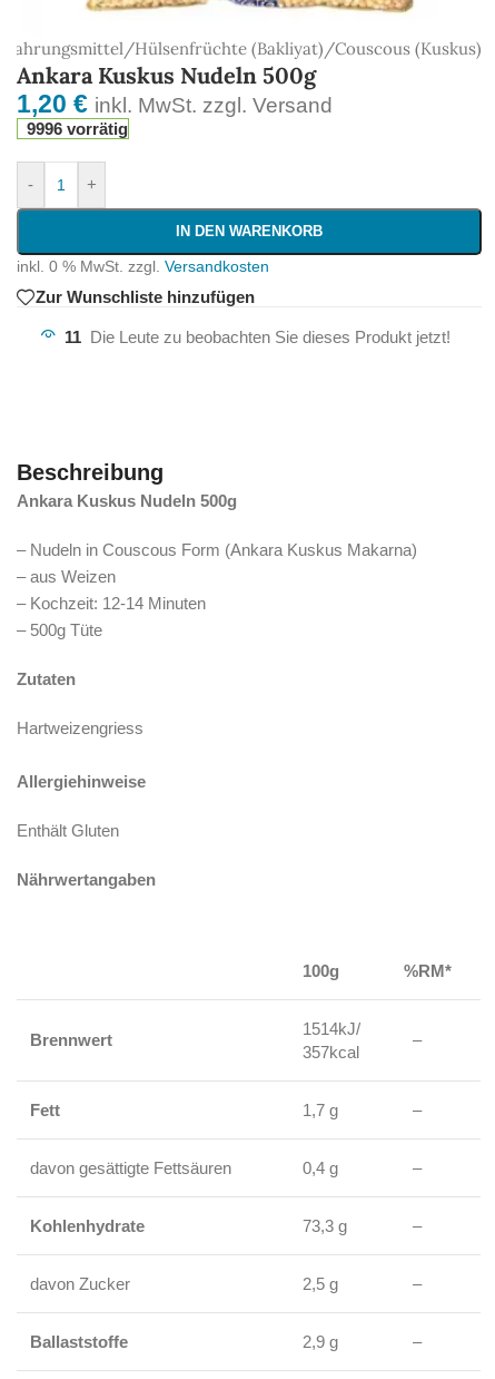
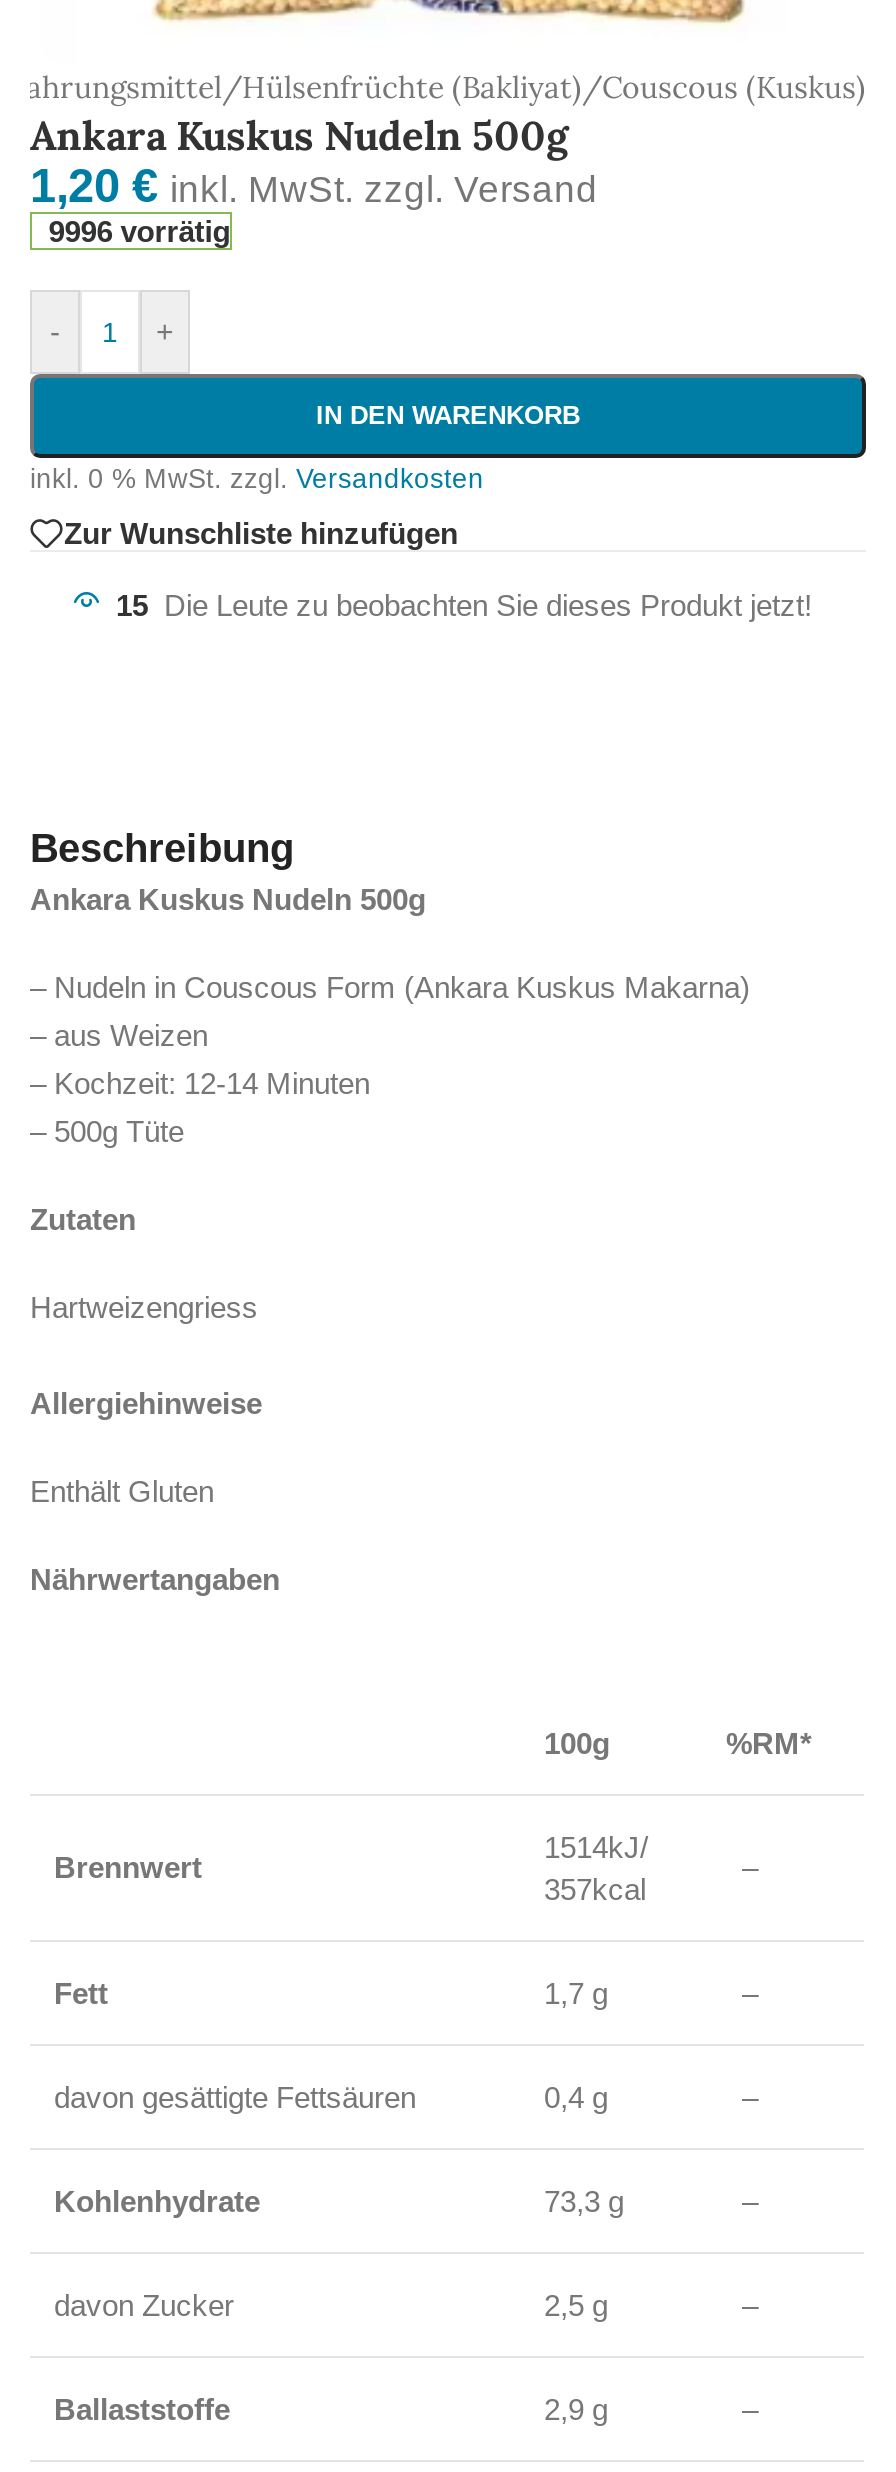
- 11 Die Leute zu beobachten Sie dieses Produkt jetzt!
+ 15 Die Leute zu beobachten Sie dieses Produkt jetzt!
